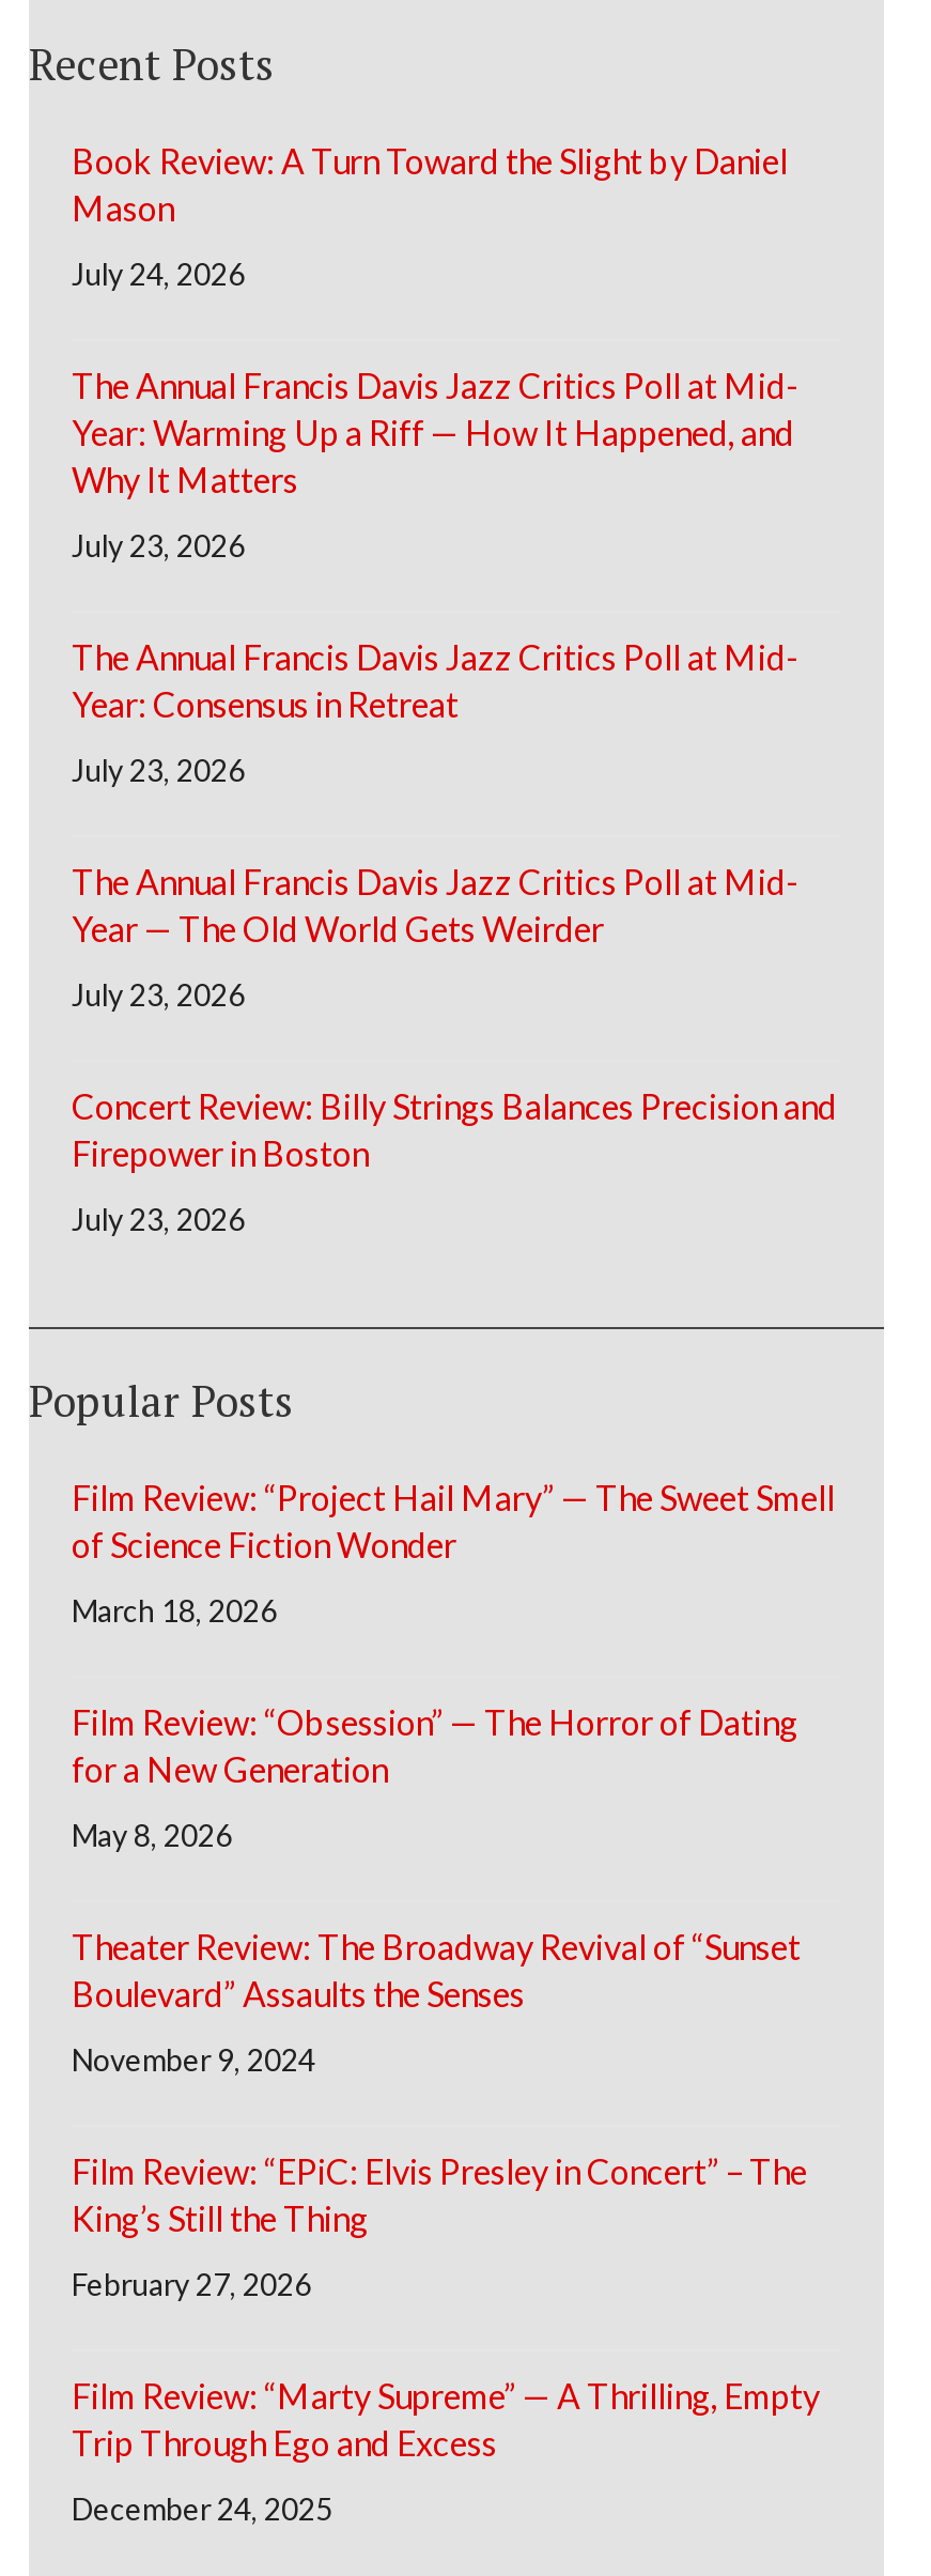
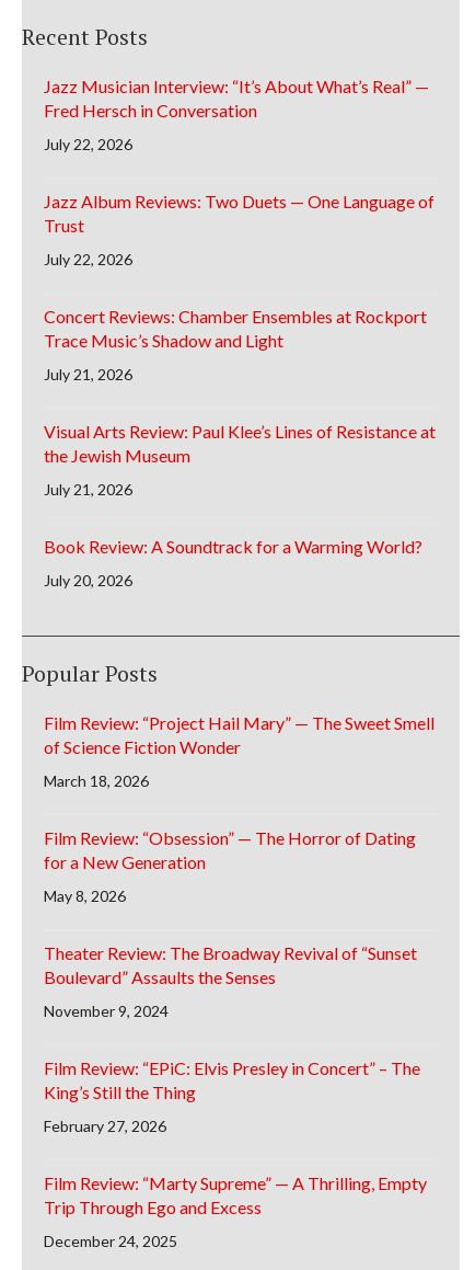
- Book Review: A Turn Toward the Slight by Daniel
- Mason
+ Jazz Musician Interview: “It’s About What’s Real” —
+ Fred Hersch in Conversation

- July 24, 2026
+ July 22, 2026

- The Annual Francis Davis Jazz Critics Poll at Mid-
- Year: Warming Up a Riff — How It Happened, and
- Why It Matters
+ Jazz Album Reviews: Two Duets — One Language of
+ Trust

- July 23, 2026
+ July 22, 2026

- The Annual Francis Davis Jazz Critics Poll at Mid-
- Year: Consensus in Retreat
+ Concert Reviews: Chamber Ensembles at Rockport
+ Trace Music’s Shadow and Light

- July 23, 2026
+ July 21, 2026

- The Annual Francis Davis Jazz Critics Poll at Mid-
- Year — The Old World Gets Weirder
+ Visual Arts Review: Paul Klee’s Lines of Resistance at
+ the Jewish Museum

- July 23, 2026
+ July 21, 2026

- Concert Review: Billy Strings Balances Precision and
- Firepower in Boston
+ Book Review: A Soundtrack for a Warming World?

- July 23, 2026
+ July 20, 2026
